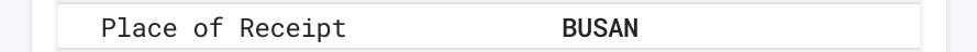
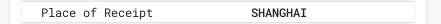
- BUSAN
+ SHANGHAI
